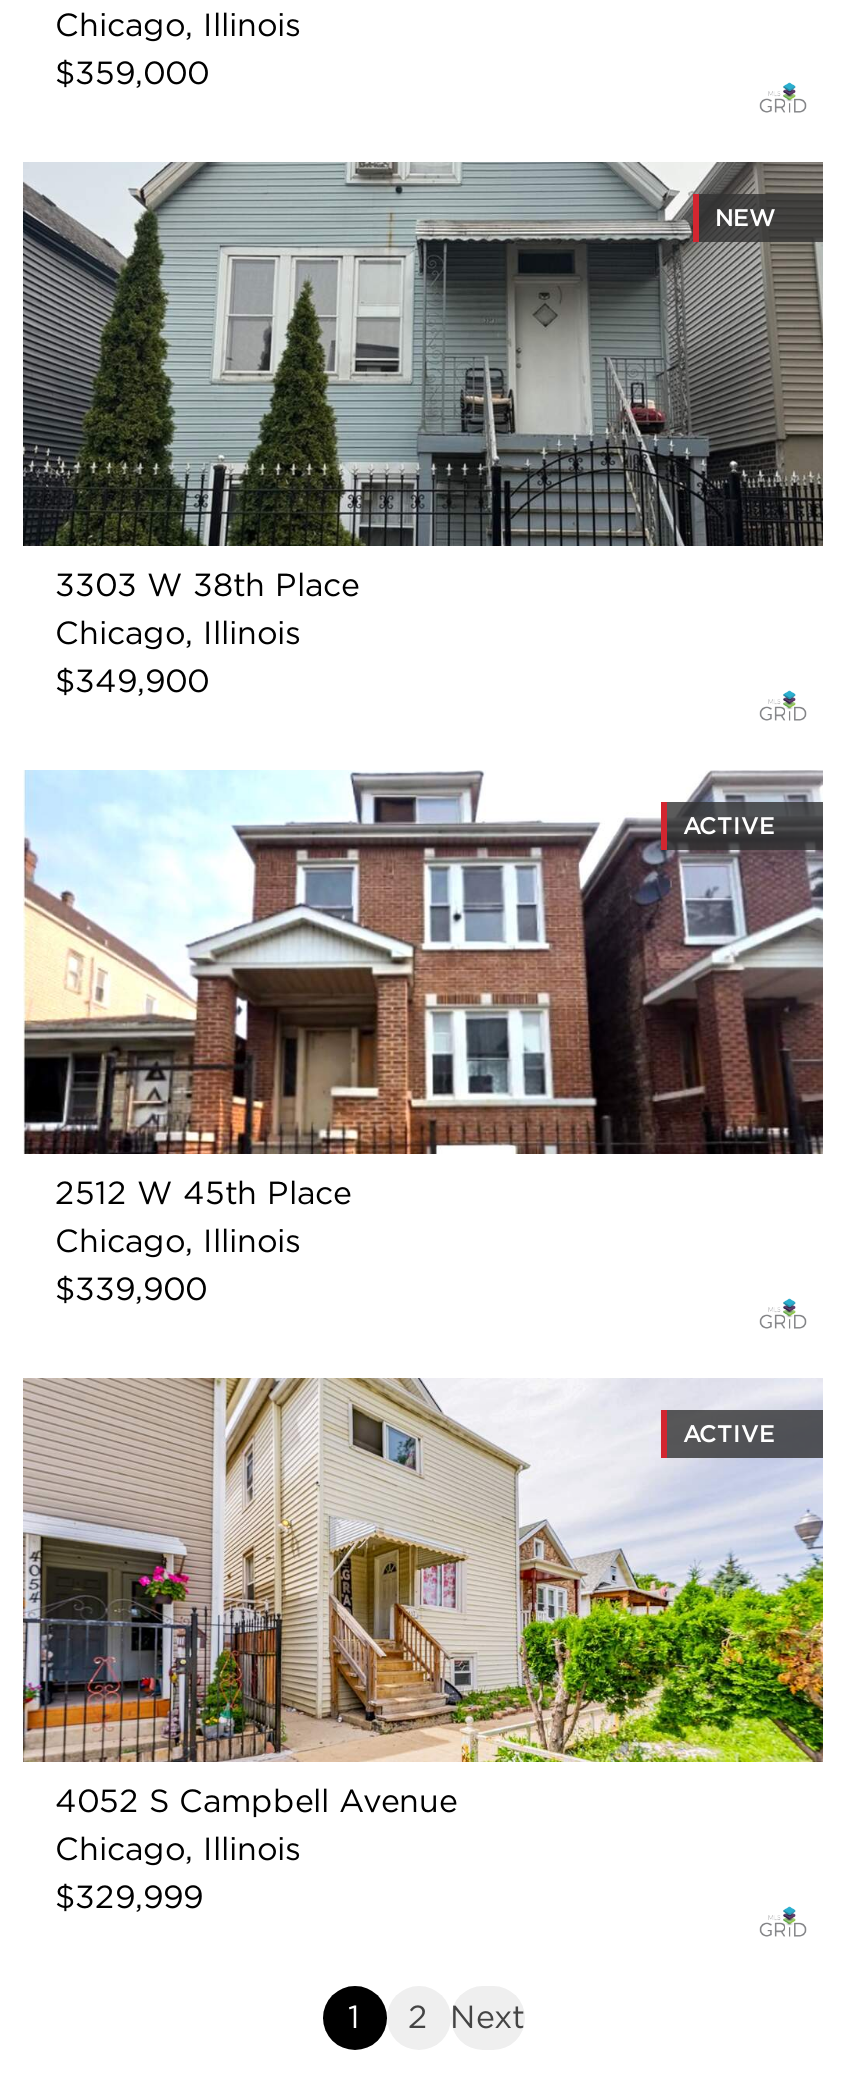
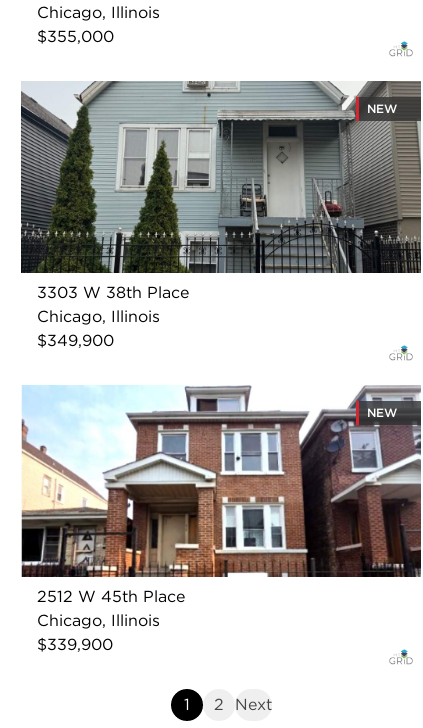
- $359,000
+ $355,000

- ACTIVE
+ NEW

- [image]
- ACTIVE

- 4052 S Campbell Avenue
- Chicago, Illinois
- $329,999
